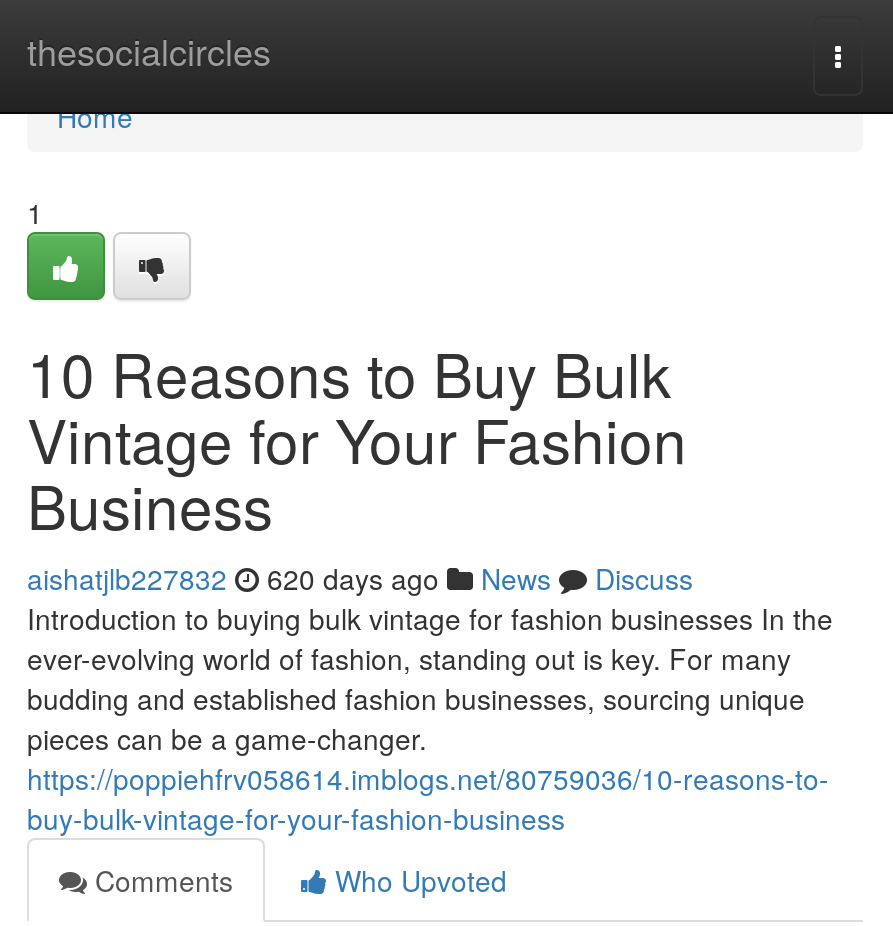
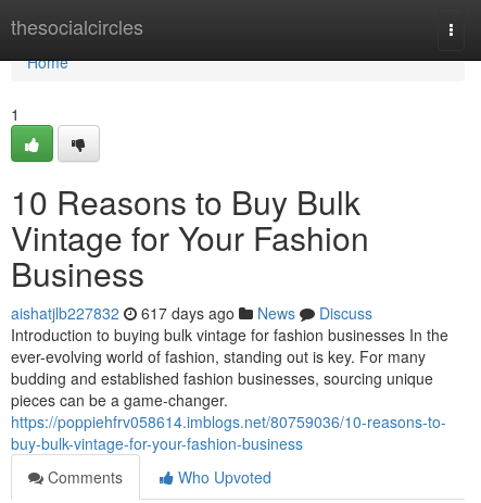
- aishatjlb227832 620 days ago News Discuss
+ aishatjlb227832 617 days ago News Discuss
